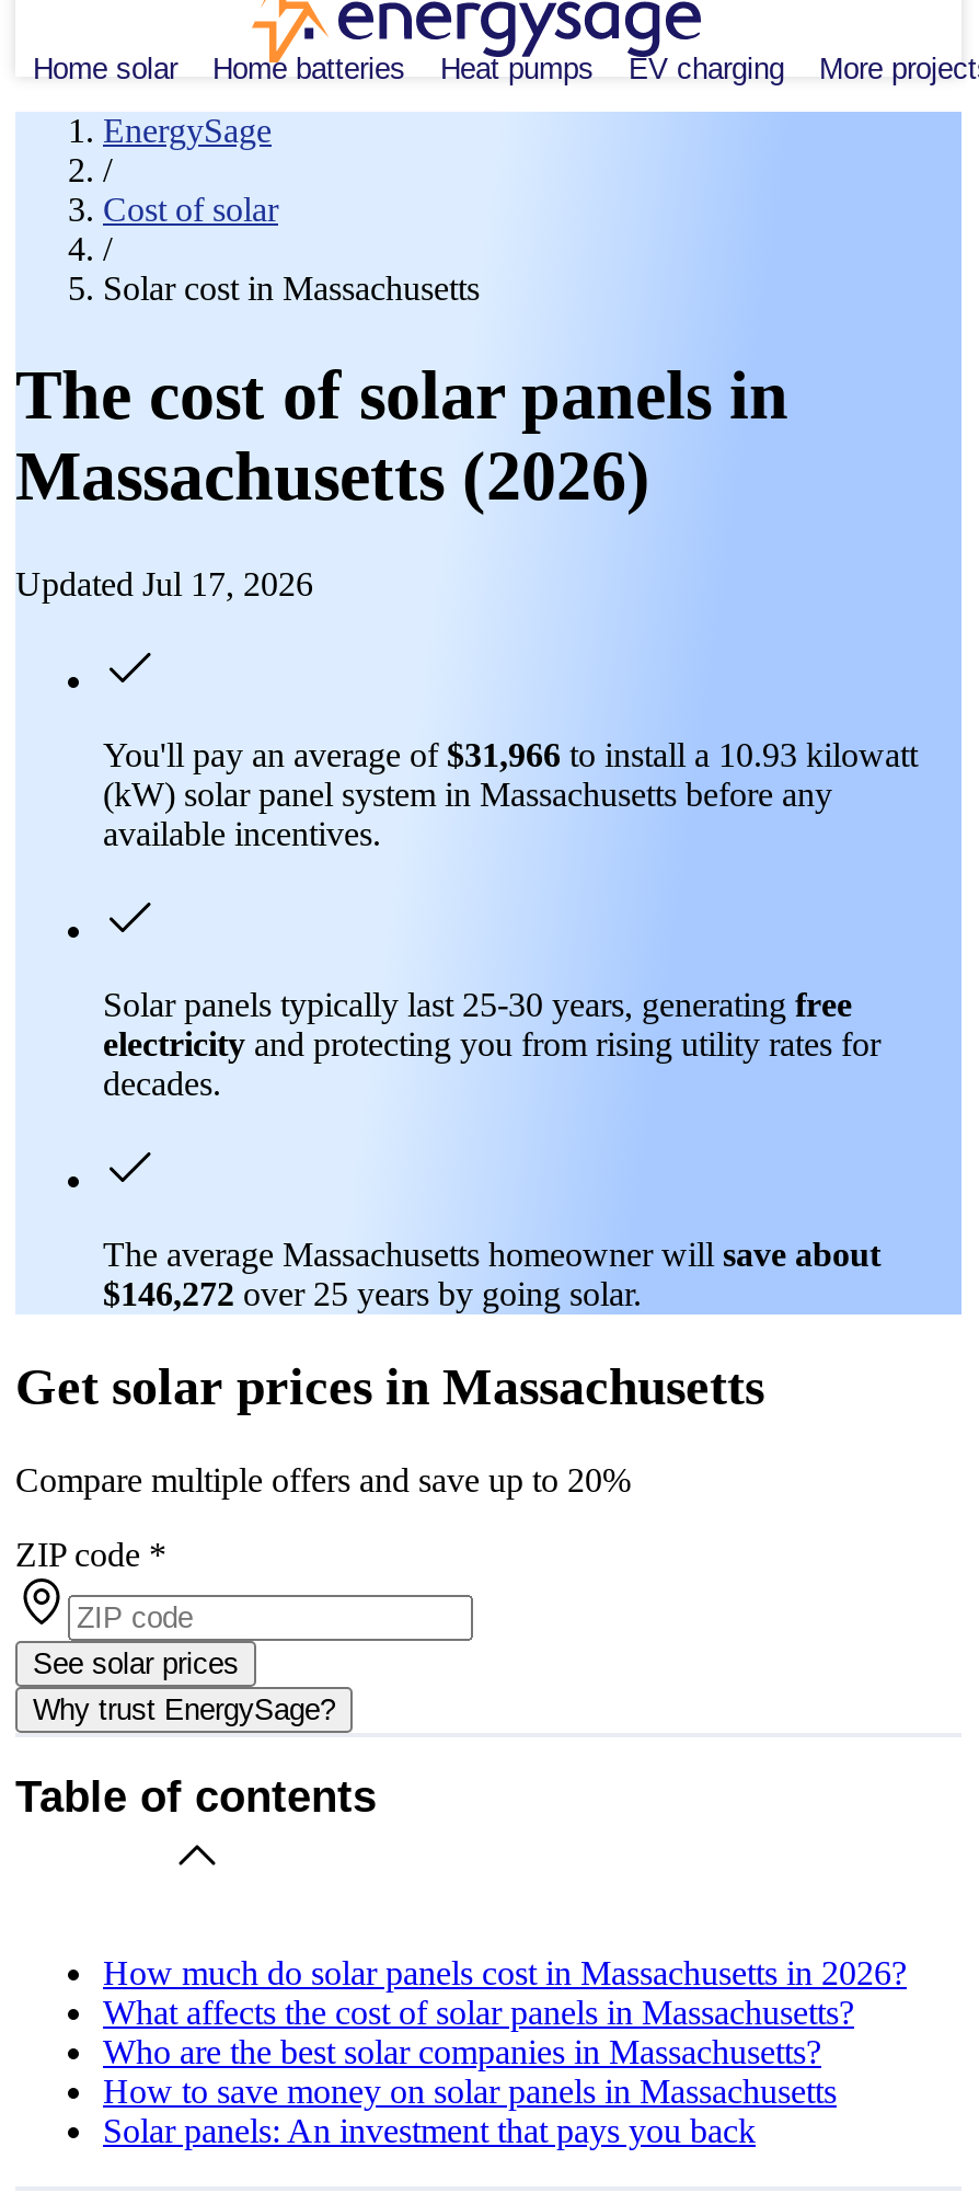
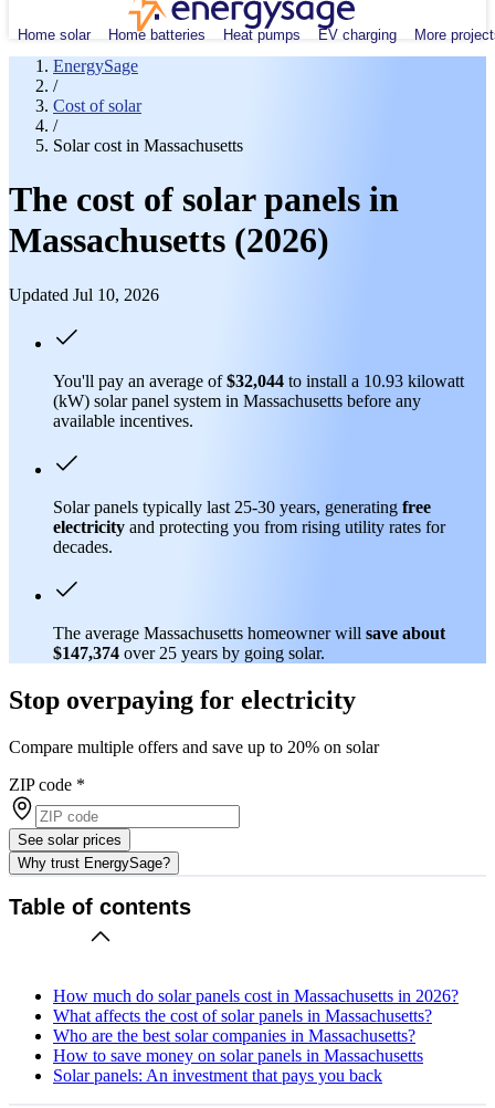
- Updated Jul 17, 2026
+ Updated Jul 10, 2026

- You'll pay an average of $31,966 to install a 10.93 kilowatt
+ You'll pay an average of $32,044 to install a 10.93 kilowatt

- $146,272 over 25 years by going solar.
+ $147,374 over 25 years by going solar.

- Get solar prices in Massachusetts
+ Stop overpaying for electricity

- Compare multiple offers and save up to 20%
+ Compare multiple offers and save up to 20% on solar
